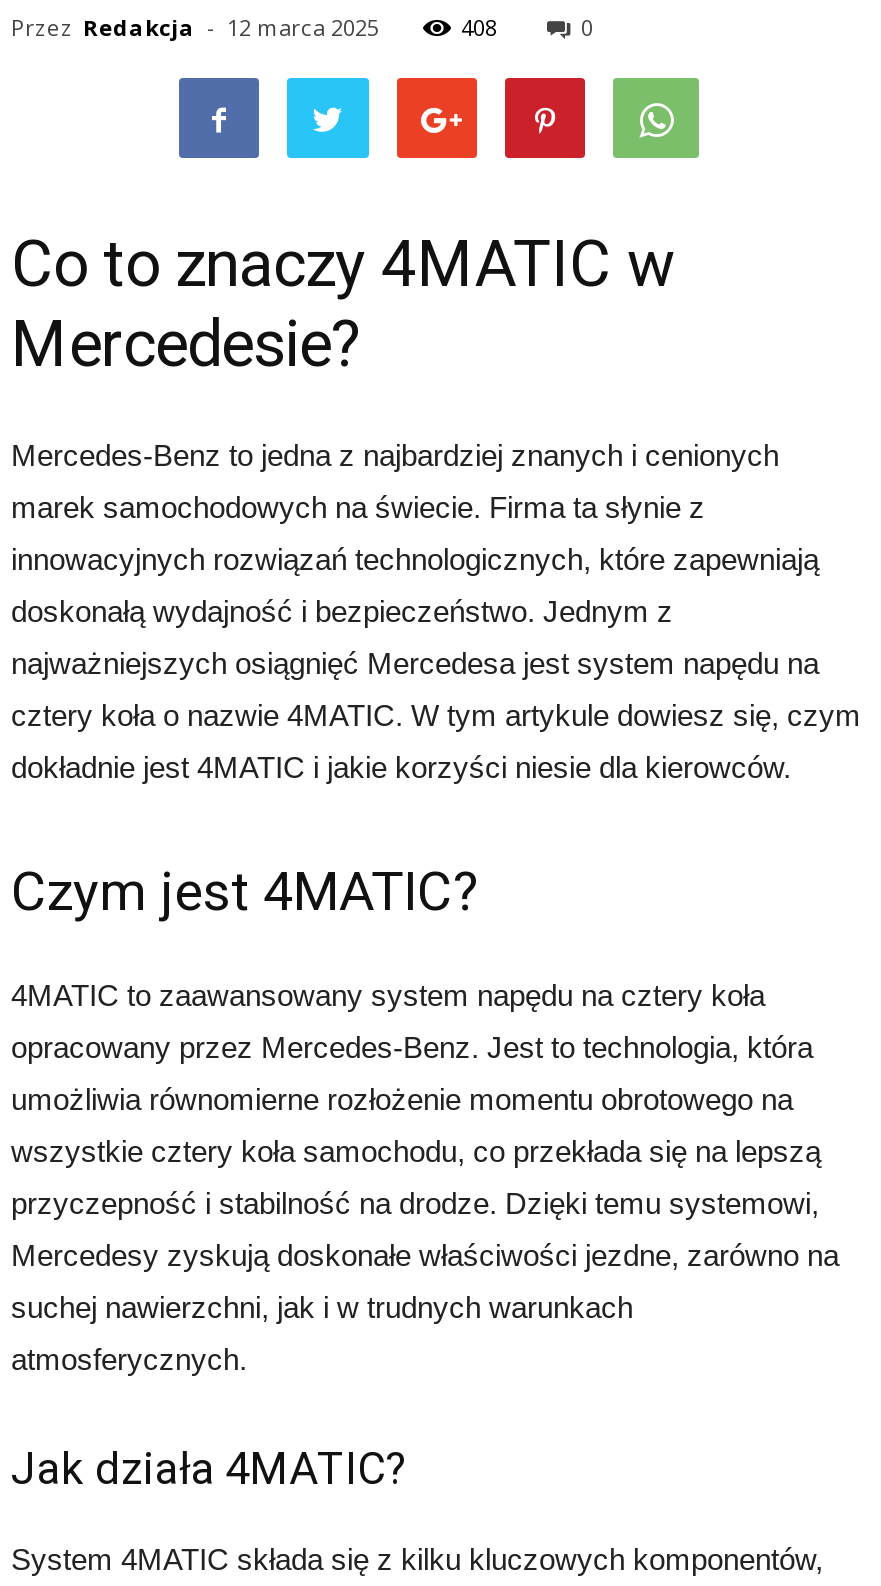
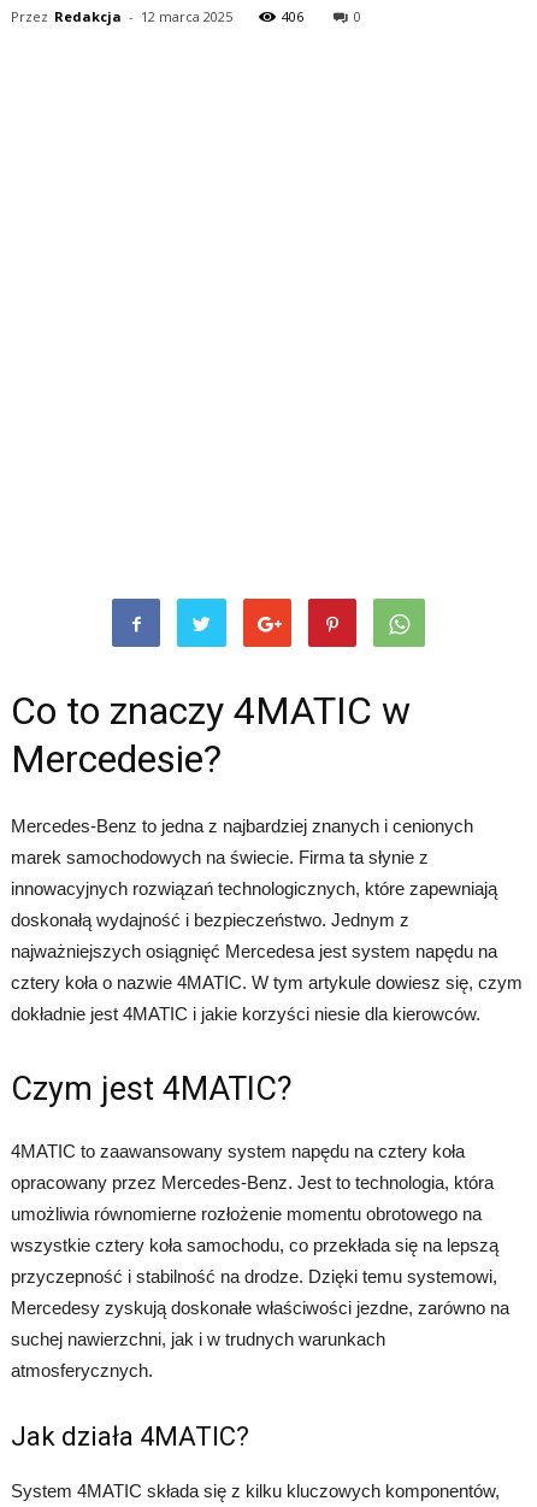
- 408
+ 406
